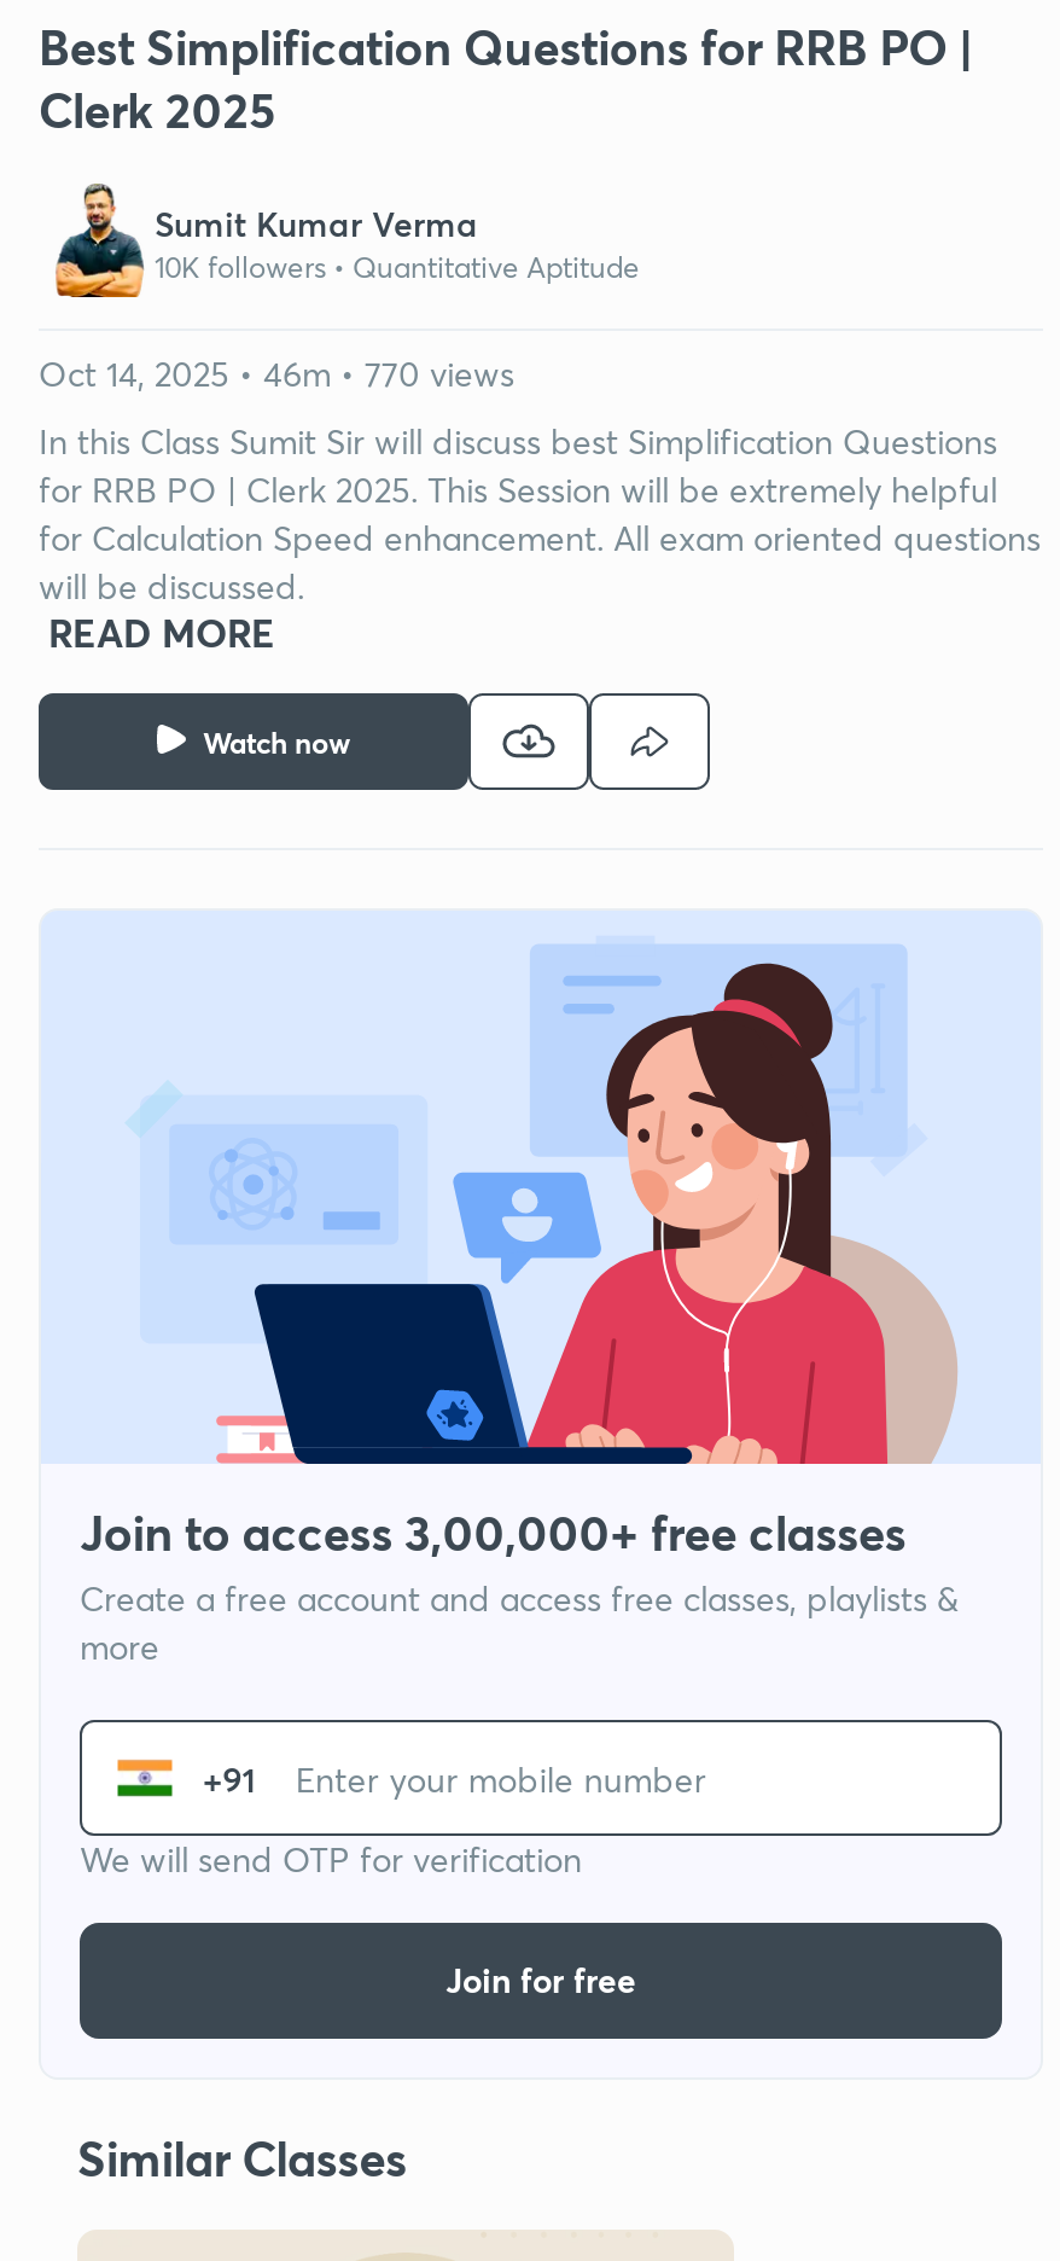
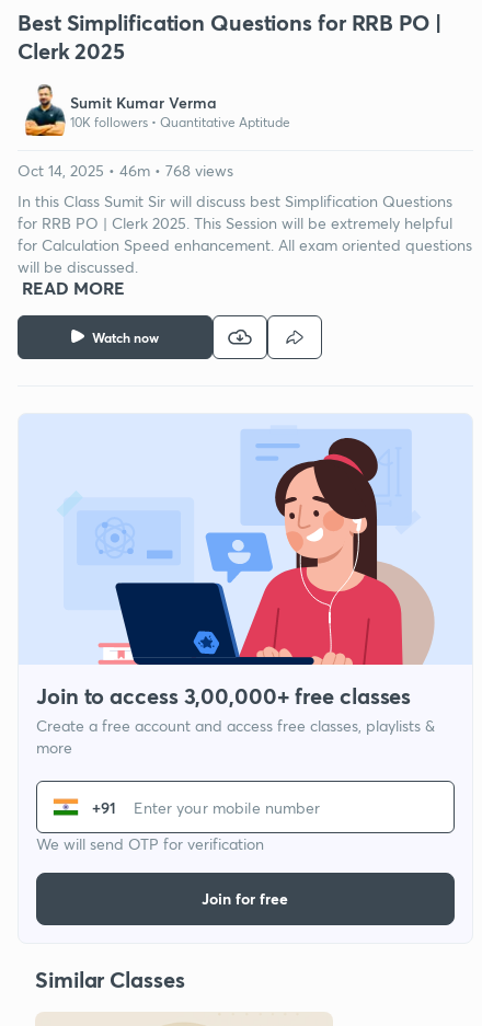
- Oct 14, 2025 • 46m • 770 views
+ Oct 14, 2025 • 46m • 768 views
